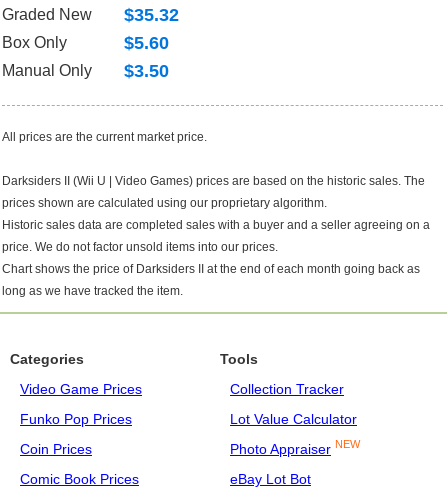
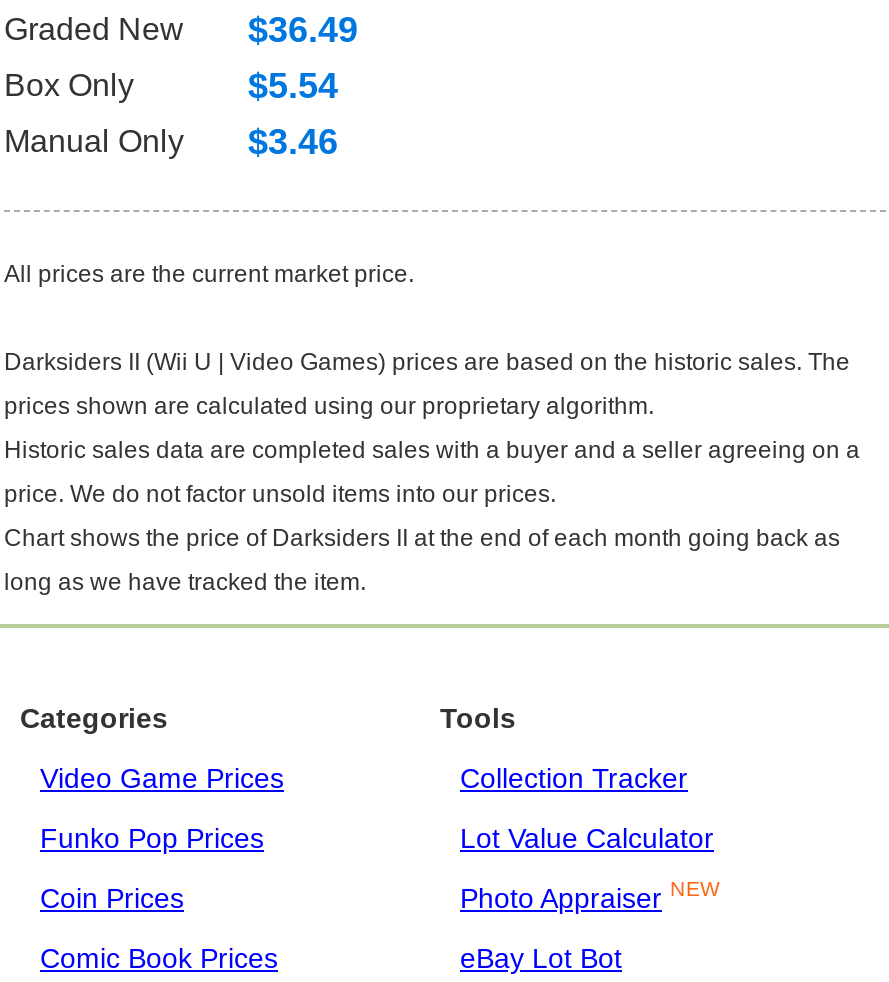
- Graded New $35.32
+ Graded New $36.49

- $5.60
+ $5.54

- Manual Only $3.50
+ Manual Only $3.46
